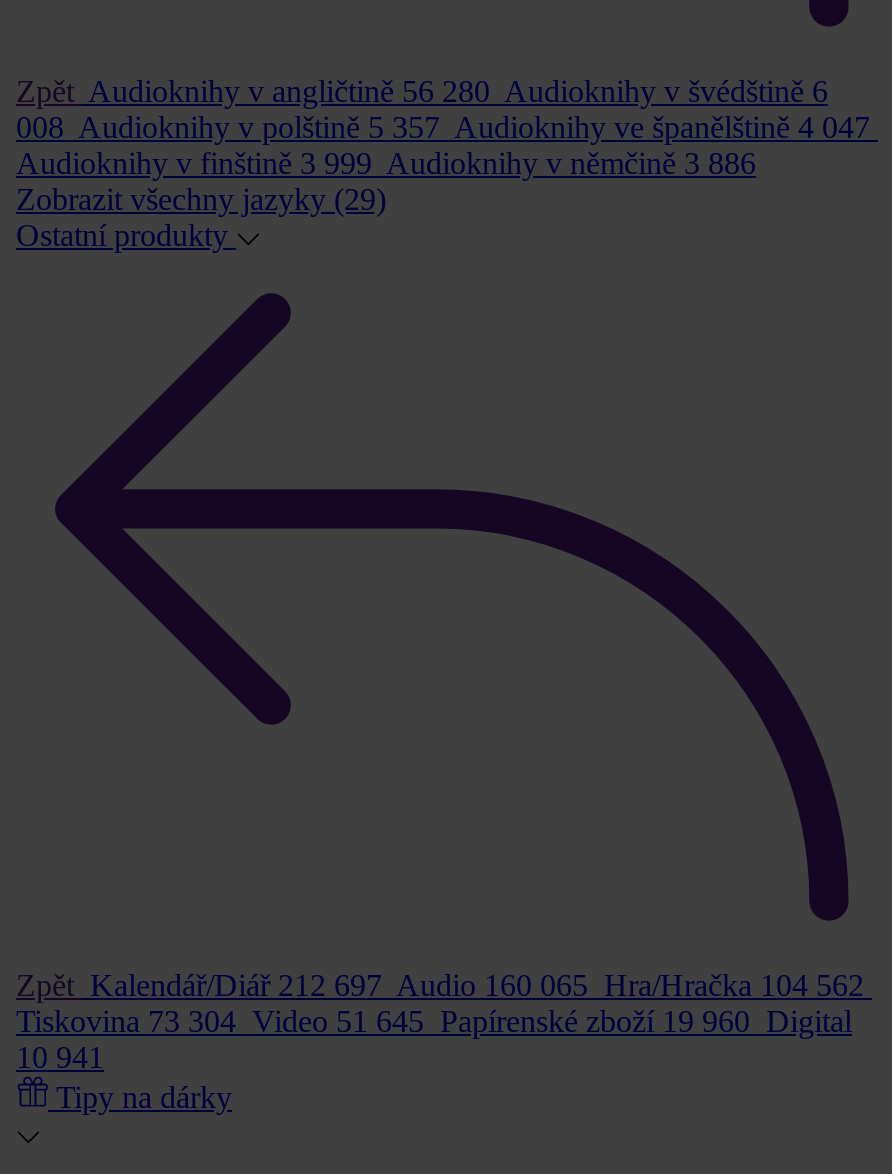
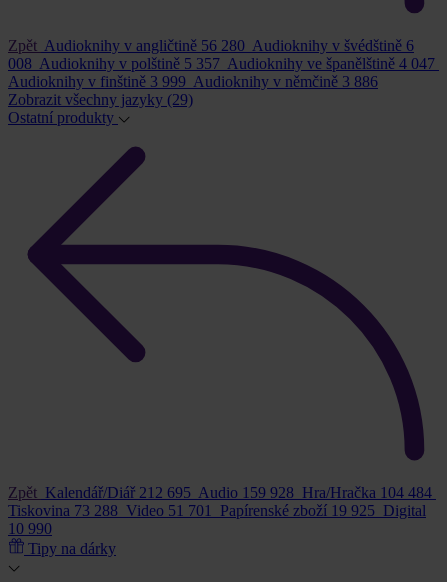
- Zpět Kalendář/Diář 212 697 Audio 160 065 Hra/Hračka 104 562
+ Zpět Kalendář/Diář 212 695 Audio 159 928 Hra/Hračka 104 484

- Tiskovina 73 304 Video 51 645 Papírenské zboží 19 960 Digital
+ Tiskovina 73 288 Video 51 701 Papírenské zboží 19 925 Digital

- 10 941
+ 10 990
